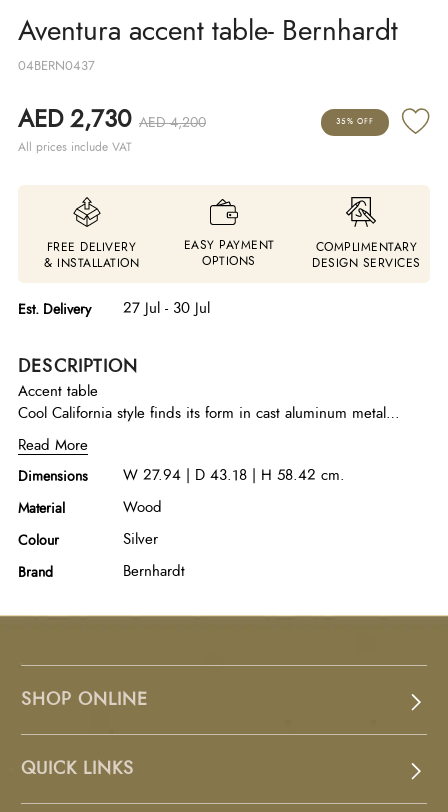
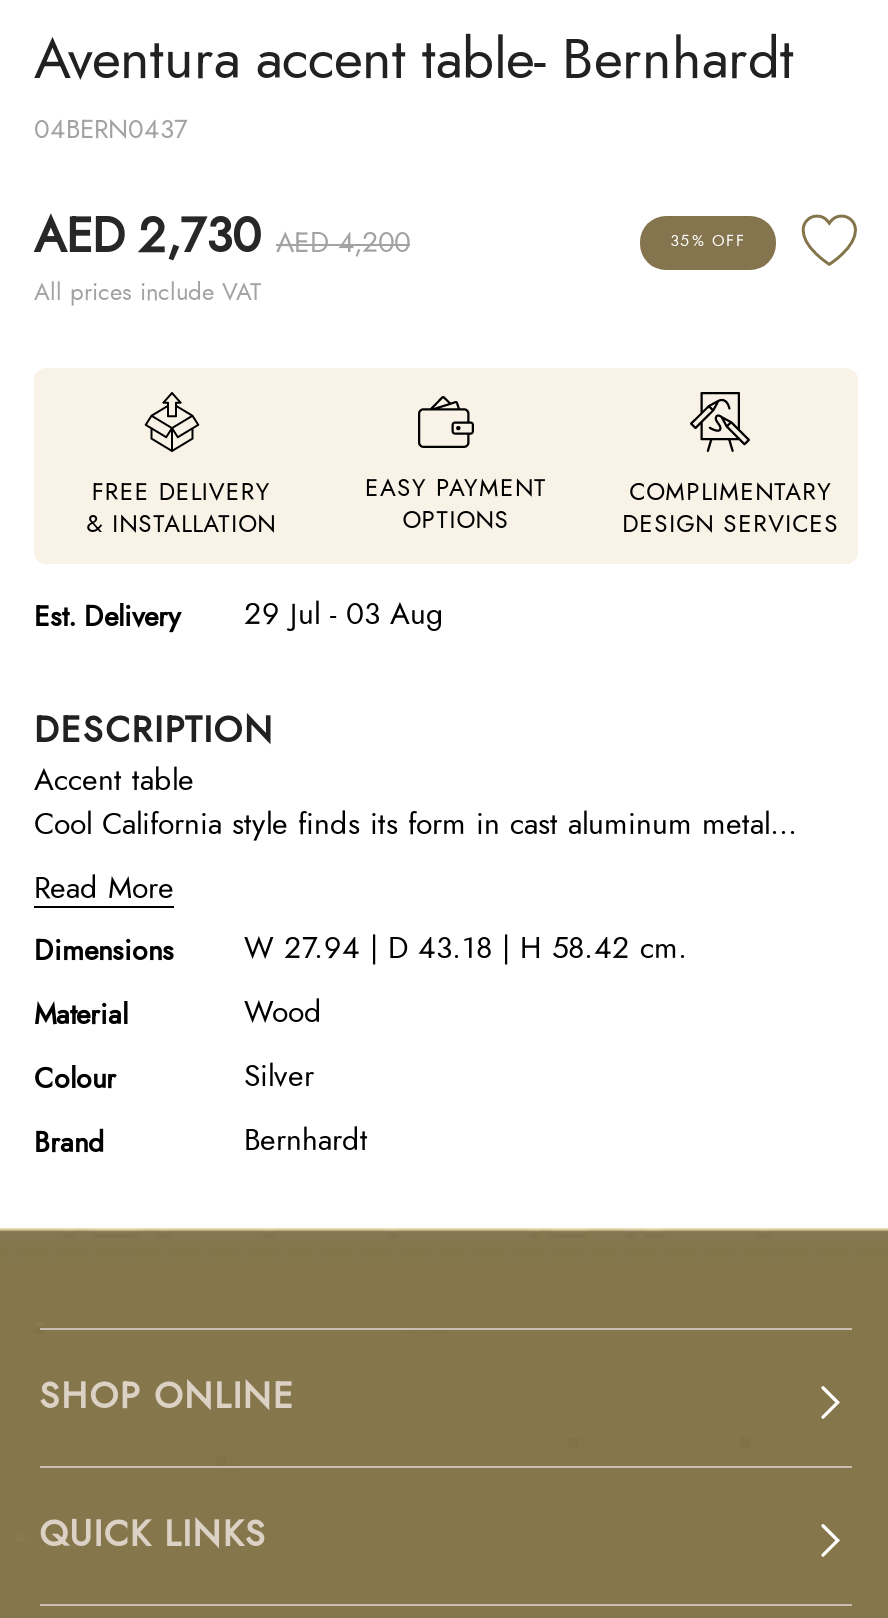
- 27 Jul - 30 Jul
+ 29 Jul - 03 Aug
